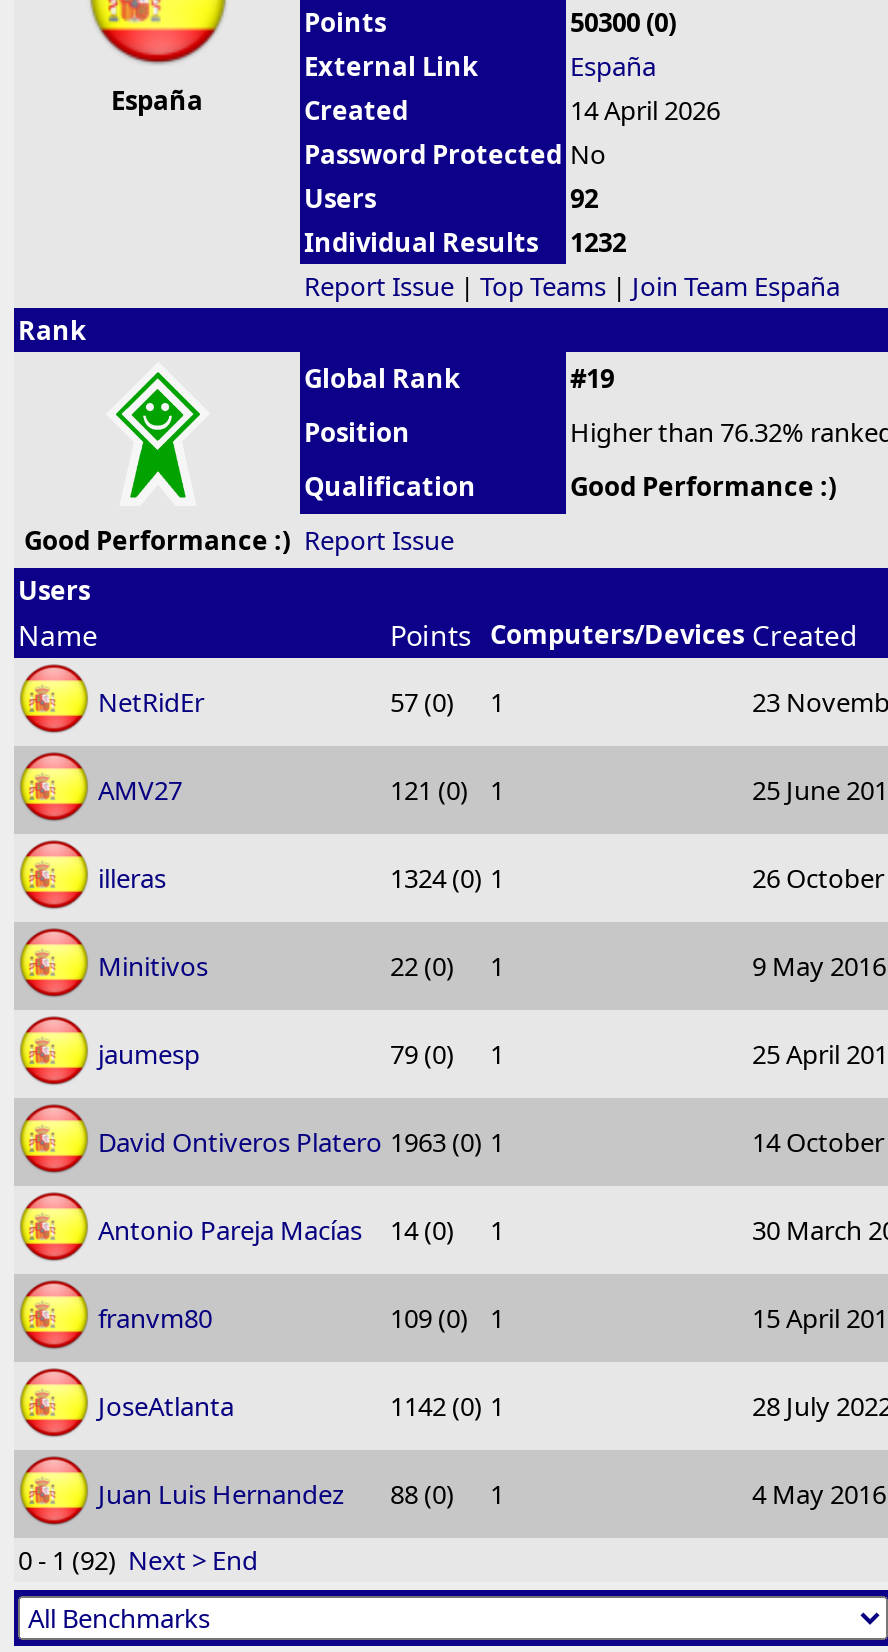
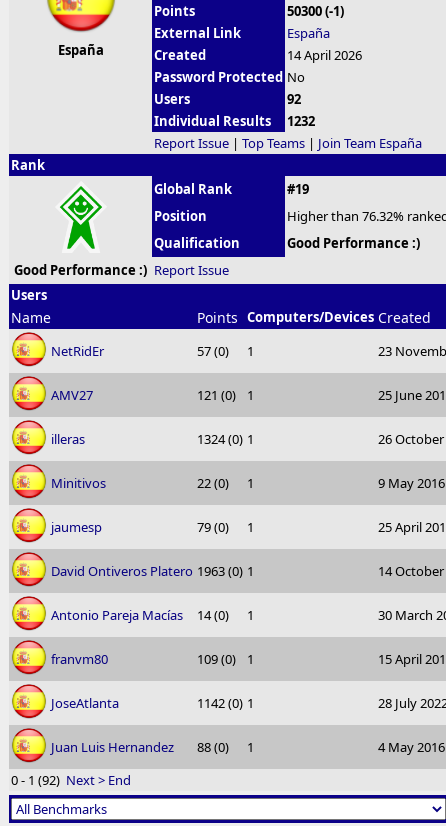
- 50300 (0)
+ 50300 (-1)
